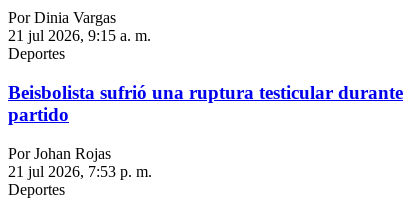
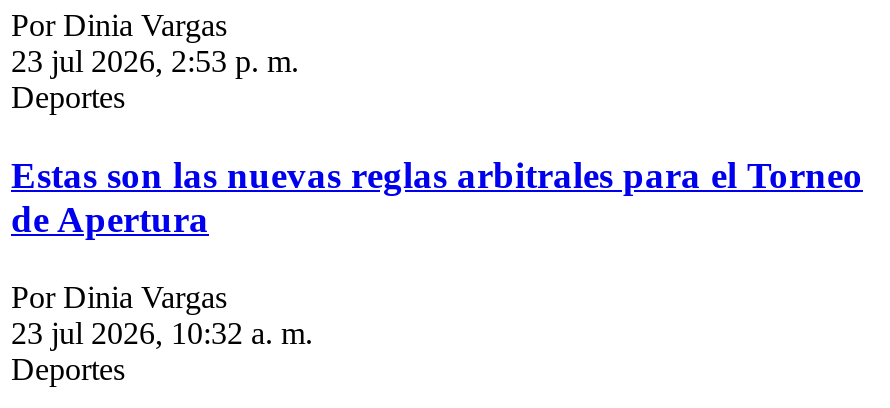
- 21 jul 2026, 9:15 a. m.
+ 23 jul 2026, 2:53 p. m.

- Beisbolista sufrió una ruptura testicular durante
- partido
+ Estas son las nuevas reglas arbitrales para el Torneo
+ de Apertura

- Por Johan Rojas
- 21 jul 2026, 7:53 p. m.
+ Por Dinia Vargas
+ 23 jul 2026, 10:32 a. m.
